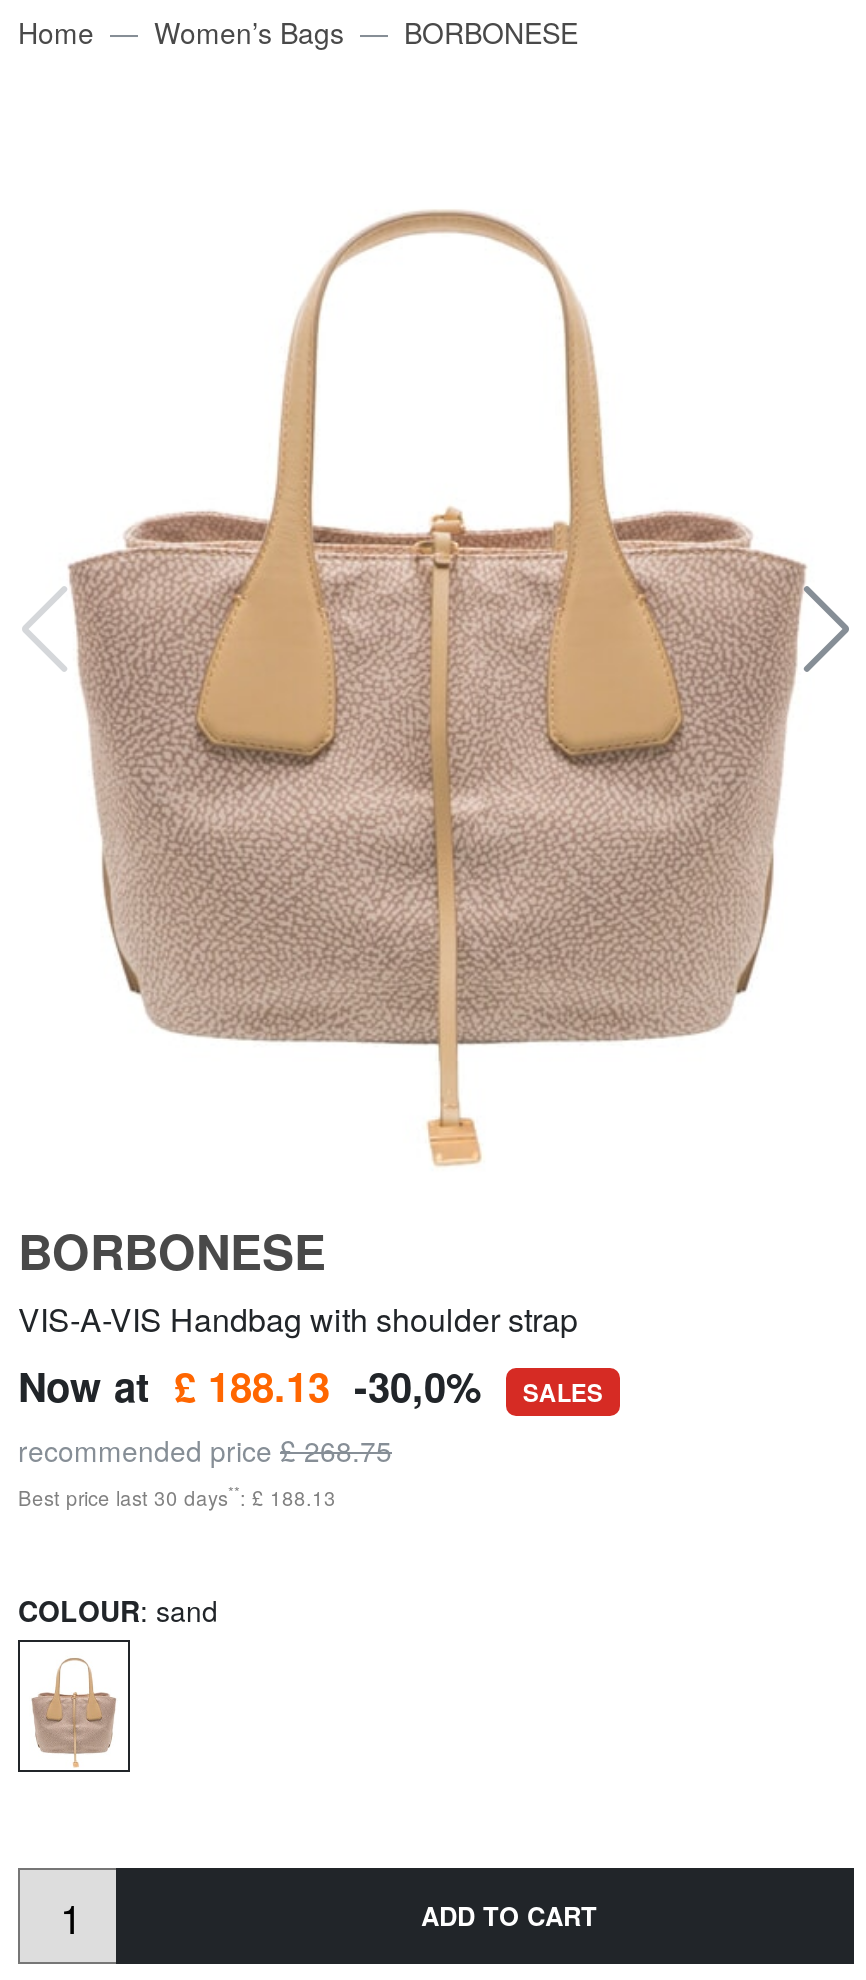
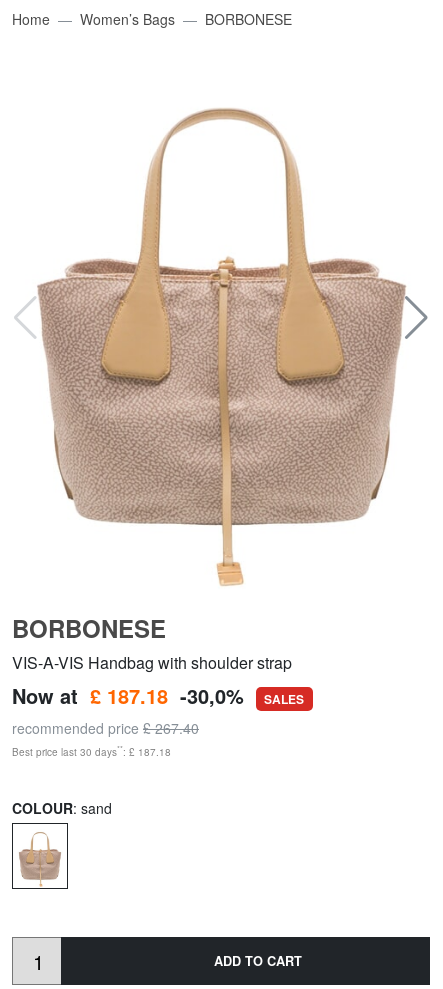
- Now at £ 188.13 -30,0% SALES
+ Now at £ 187.18 -30,0% SALES

- recommended price £ 268.75
+ recommended price £ 267.40

- Best price last 30 days**: £ 188.13
+ Best price last 30 days**: £ 187.18
